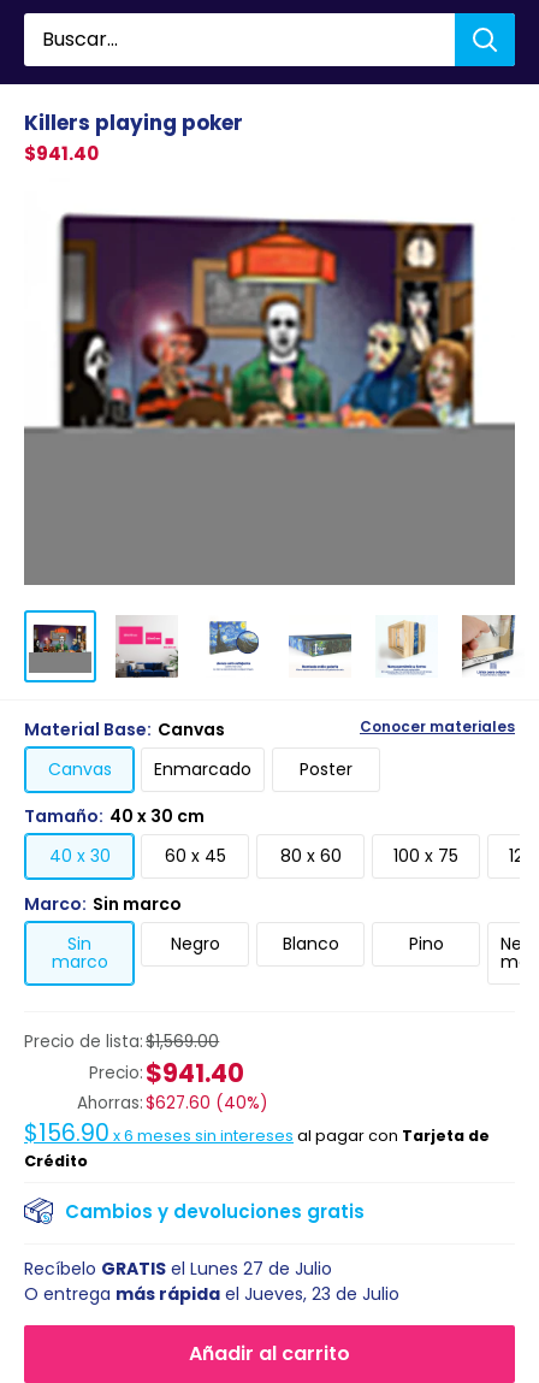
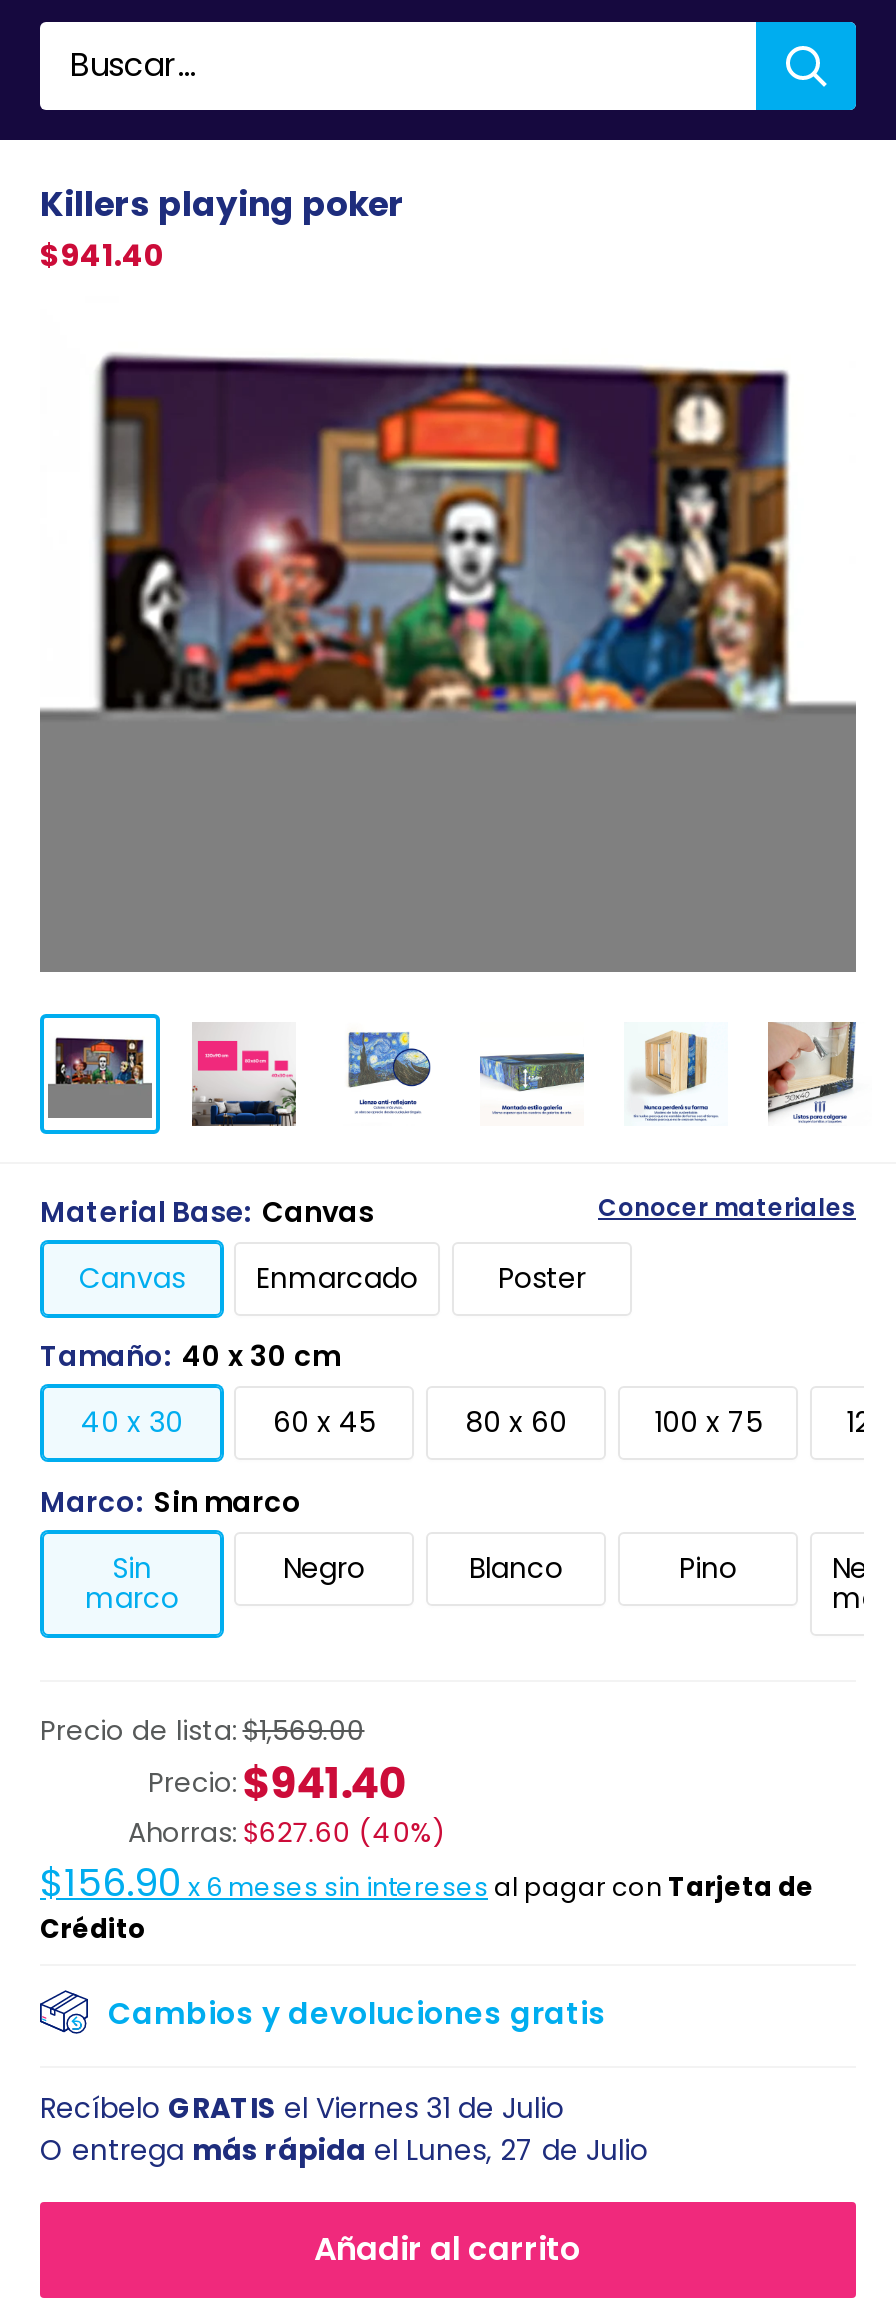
- Recíbelo GRATIS el Lunes 27 de Julio
+ Recíbelo GRATIS el Viernes 31 de Julio

- O entrega más rápida el Jueves, 23 de Julio
+ O entrega más rápida el Lunes, 27 de Julio
